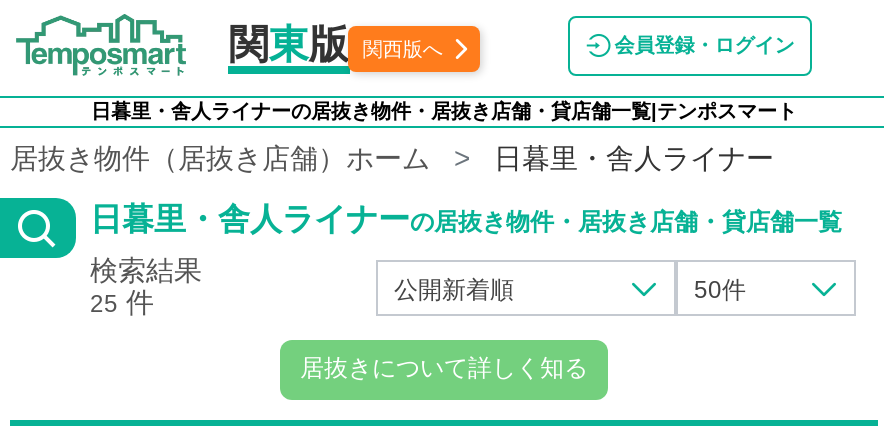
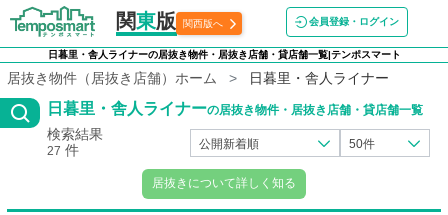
- 25 件
+ 27 件
